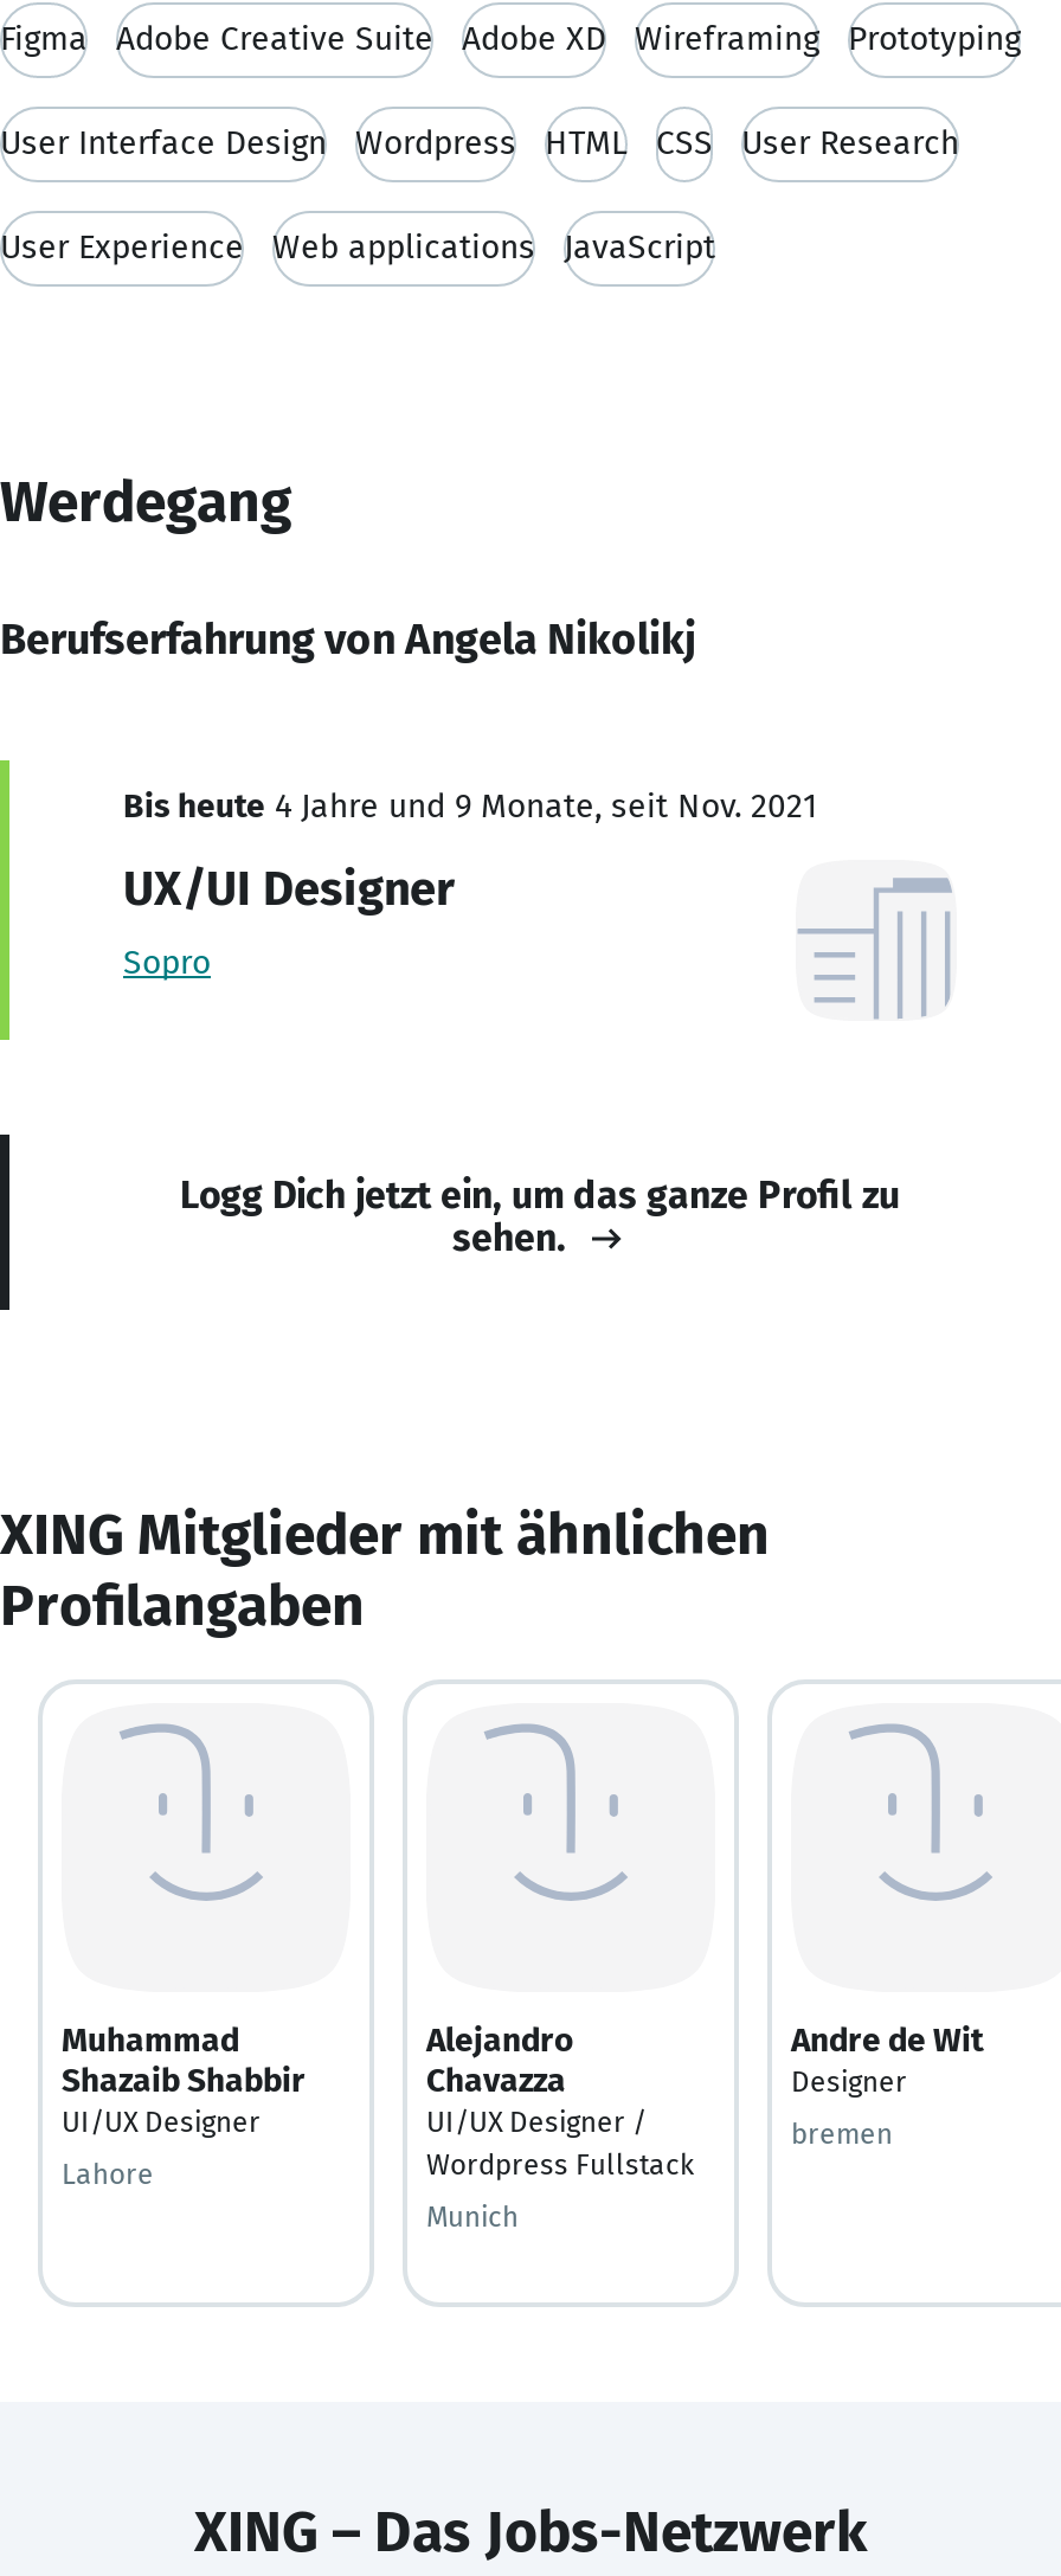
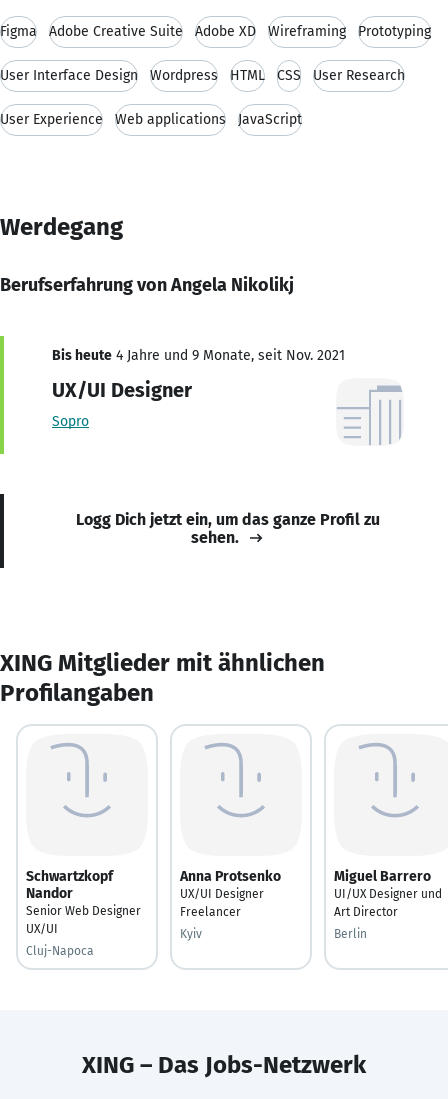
- Muhammad
- Shazaib Shabbir
- UI/UX Designer
+ Schwartzkopf
+ Nandor
+ Senior Web Designer
+ UX/UI

- Alejandro
- Chavazza
- UI/UX Designer /
- Wordpress Fullstack
+ Anna Protsenko
+ UX/UI Designer
+ Freelancer

- Andre de Wit
- Designer
+ Miguel Barrero
+ UI/UX Designer und
+ Art Director

- bremen
+ Berlin

- Lahore
+ Cluj-Napoca

- Munich
+ Kyiv
